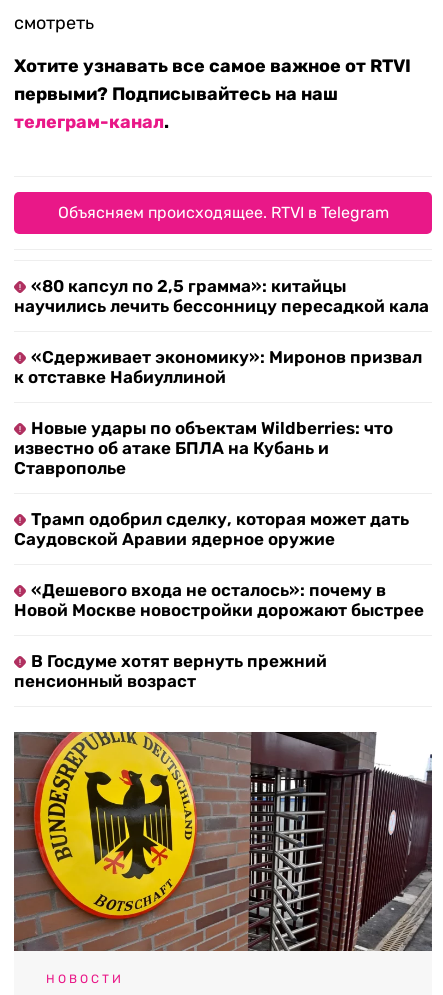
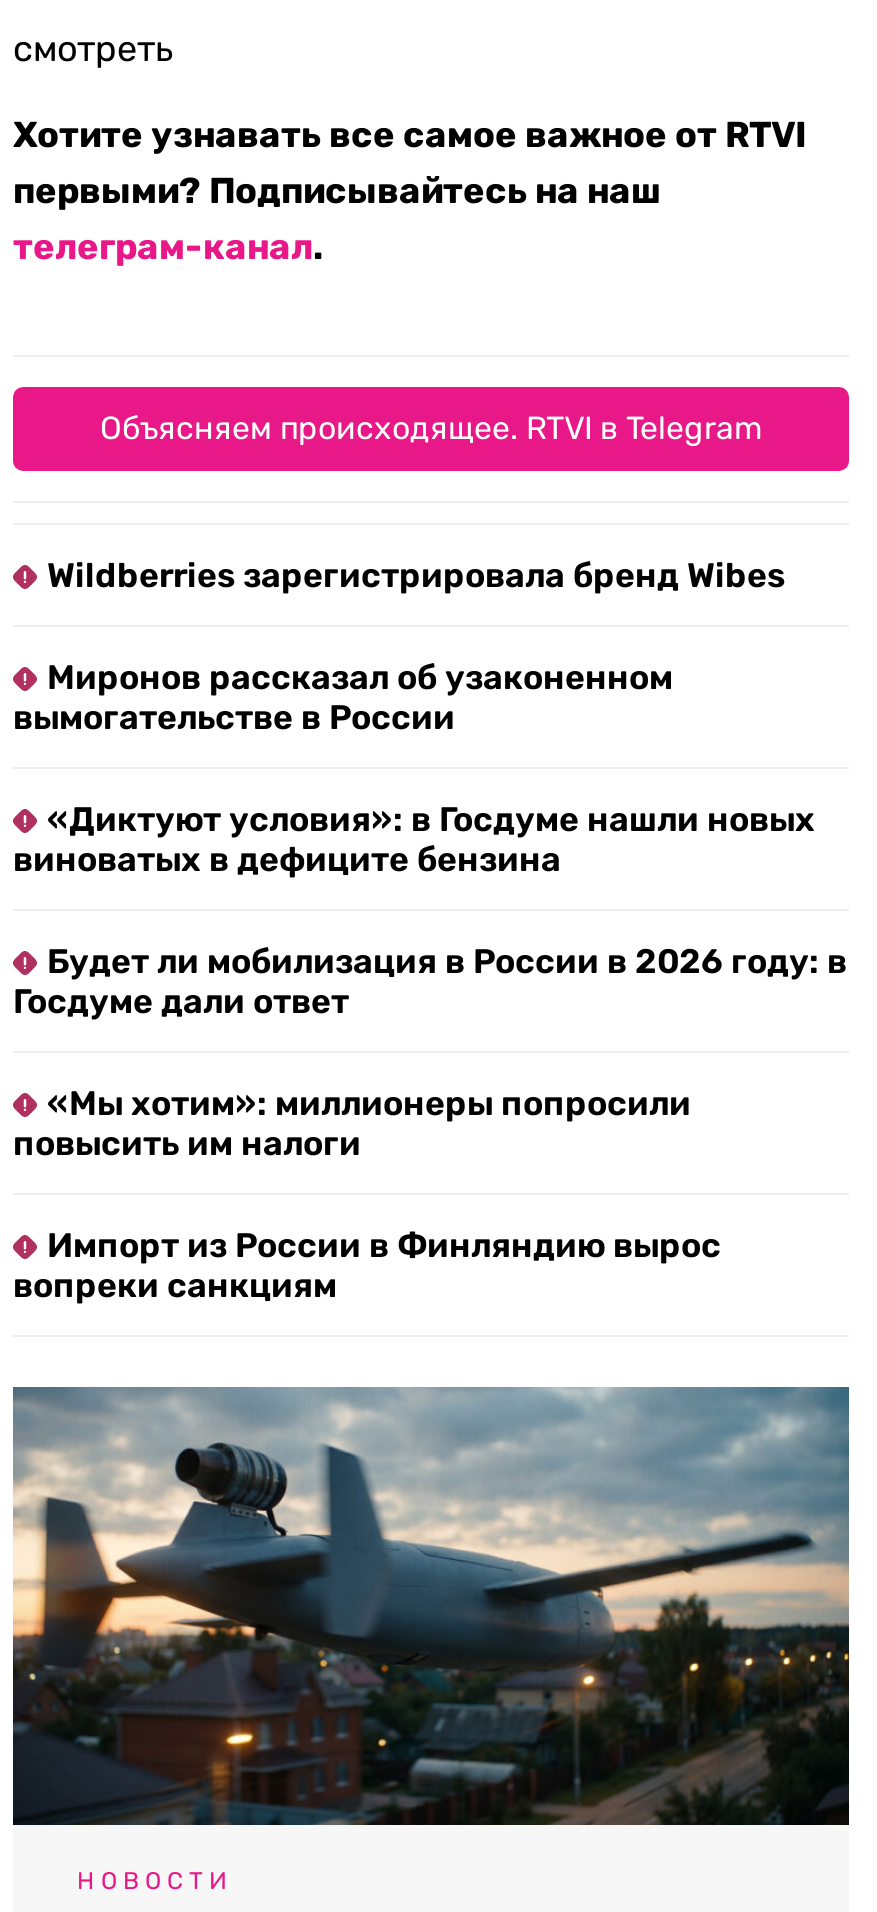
- «80 капсул по 2,5 грамма»: китайцы
- научились лечить бессонницу пересадкой кала
+ Wildberries зарегистрировала бренд Wibes

- «Сдерживает экономику»: Миронов призвал
- к отставке Набиуллиной
+ Миронов рассказал об узаконенном
+ вымогательстве в России

- Новые удары по объектам Wildberries: что
- известно об атаке БПЛА на Кубань и
- Ставрополье
+ «Диктуют условия»: в Госдуме нашли новых
+ виноватых в дефиците бензина

- Трамп одобрил сделку, которая может дать
- Саудовской Аравии ядерное оружие
+ Будет ли мобилизация в России в 2026 году: в
+ Госдуме дали ответ

- «Дешевого входа не осталось»: почему в
- Новой Москве новостройки дорожают быстрее
+ «Мы хотим»: миллионеры попросили
+ повысить им налоги

- В Госдуме хотят вернуть прежний
- пенсионный возраст
+ Импорт из России в Финляндию вырос
+ вопреки санкциям

- [image]
+ [image]
